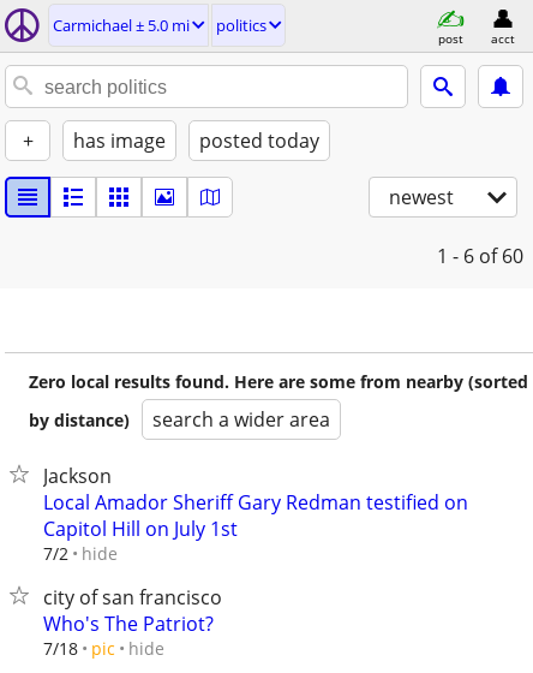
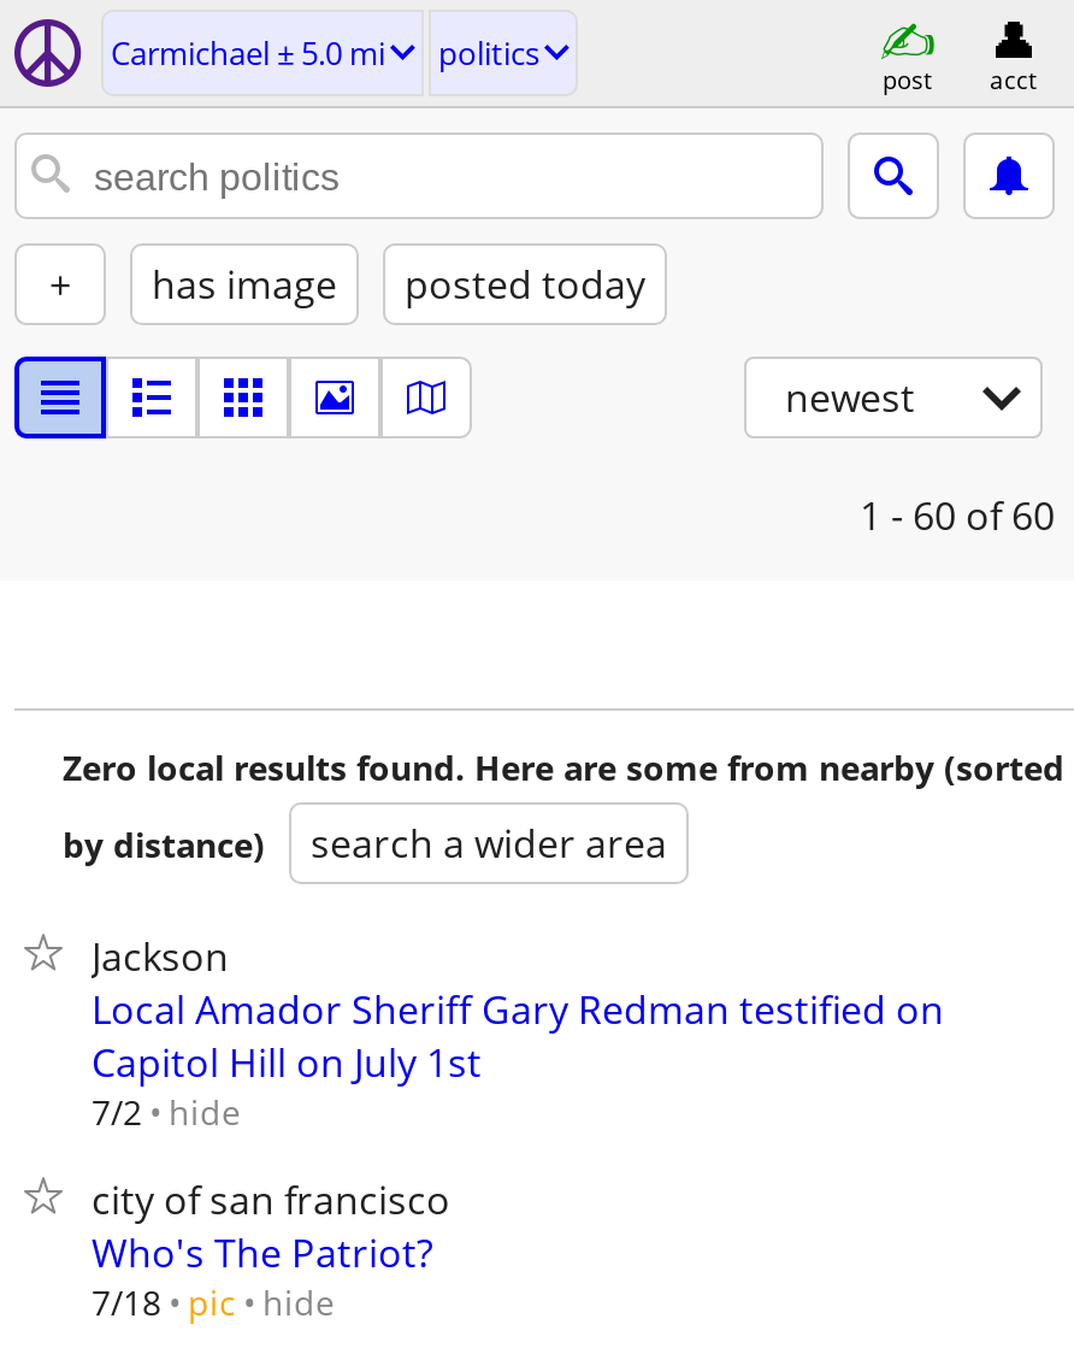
- 1 - 6 of 60
+ 1 - 60 of 60
